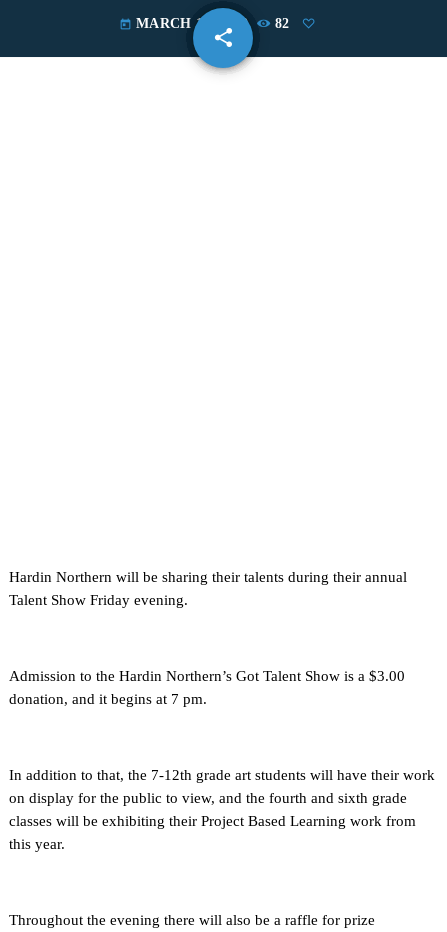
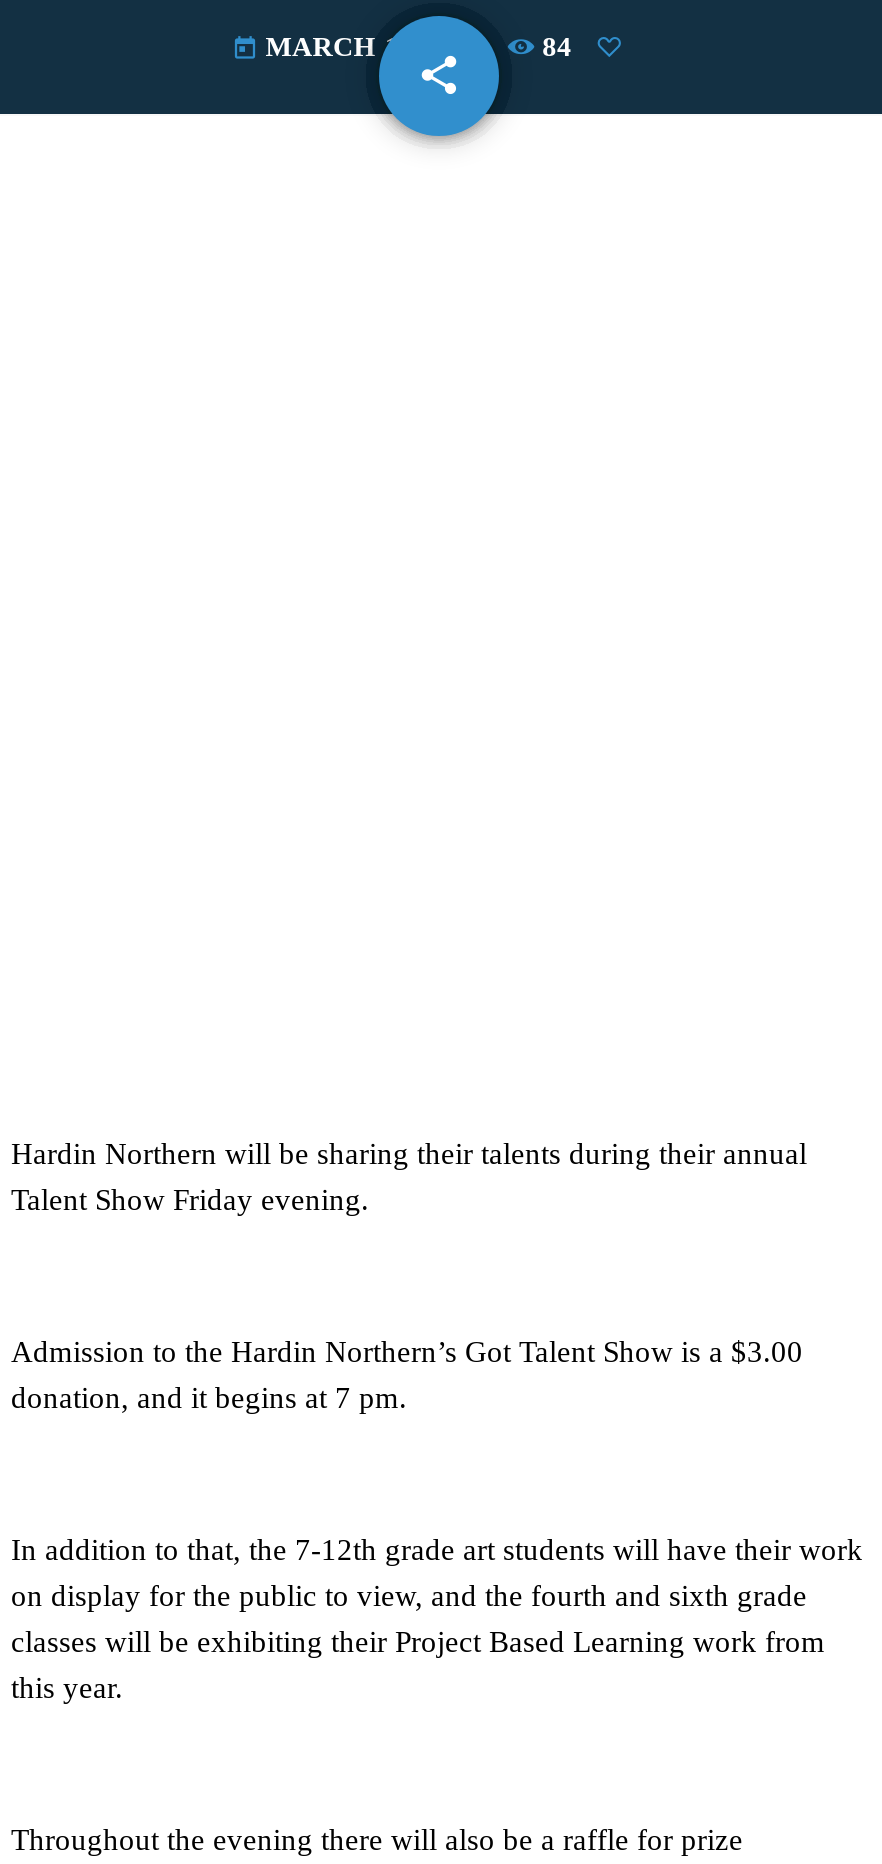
- 82
+ 84
